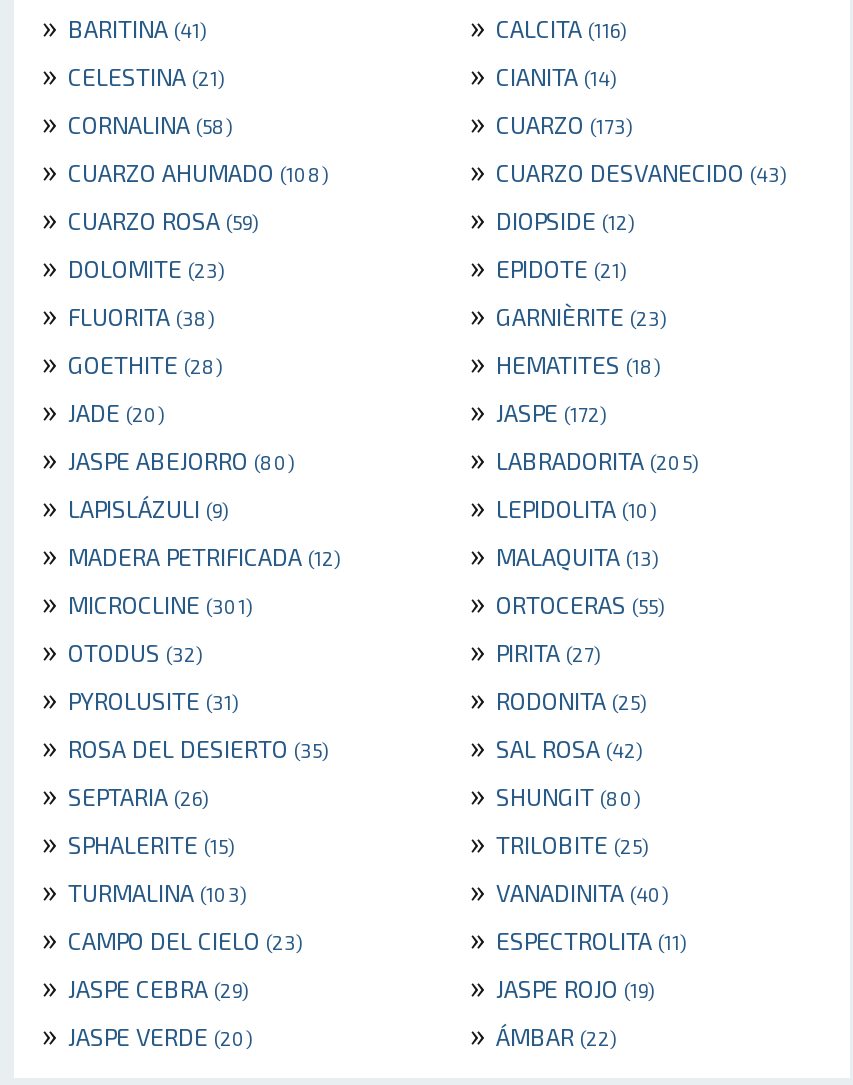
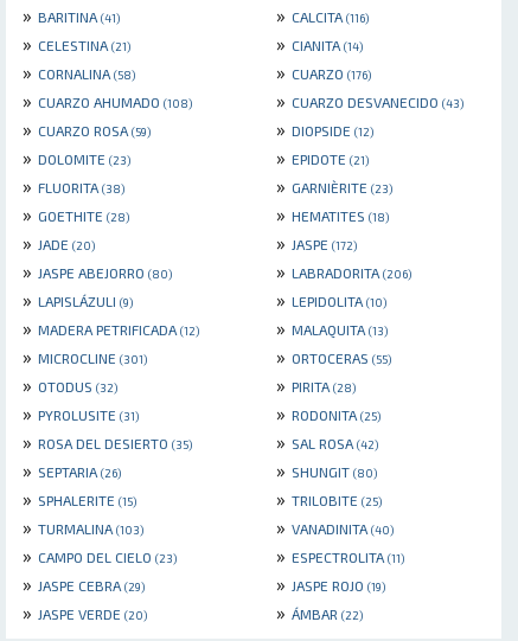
- » CUARZO (173)
+ » CUARZO (176)

- » LABRADORITA (205)
+ » LABRADORITA (206)

- » PIRITA (27)
+ » PIRITA (28)
